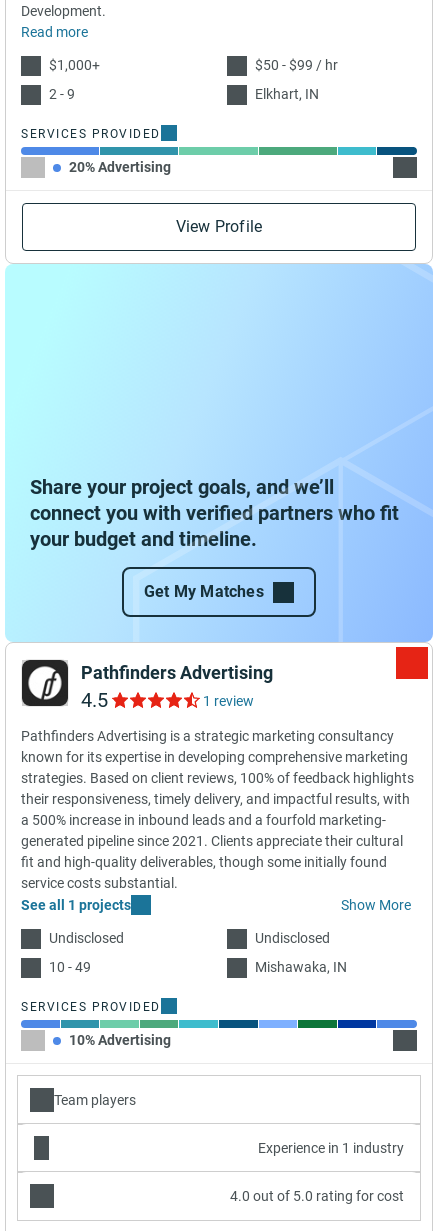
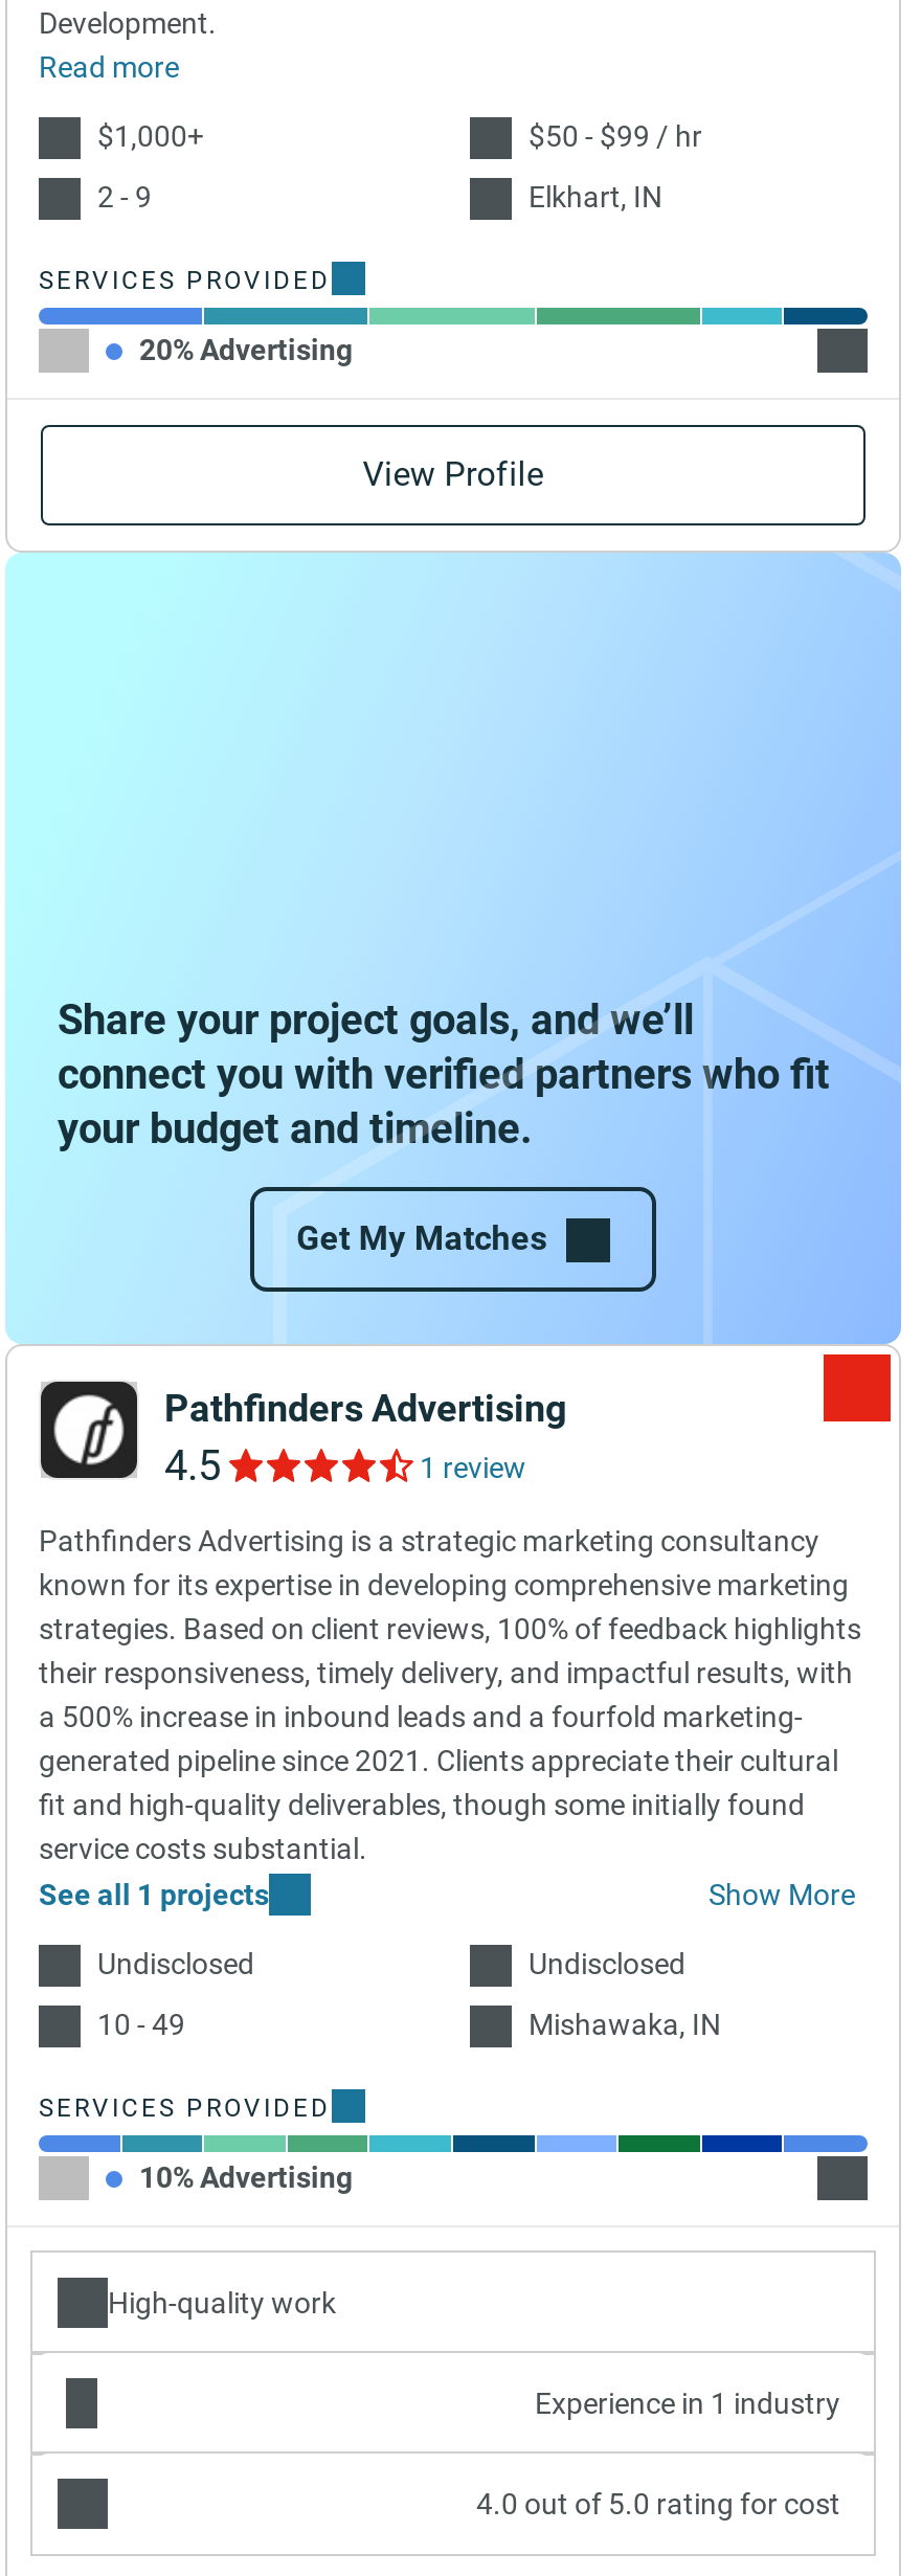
- Team players
+ High-quality work
